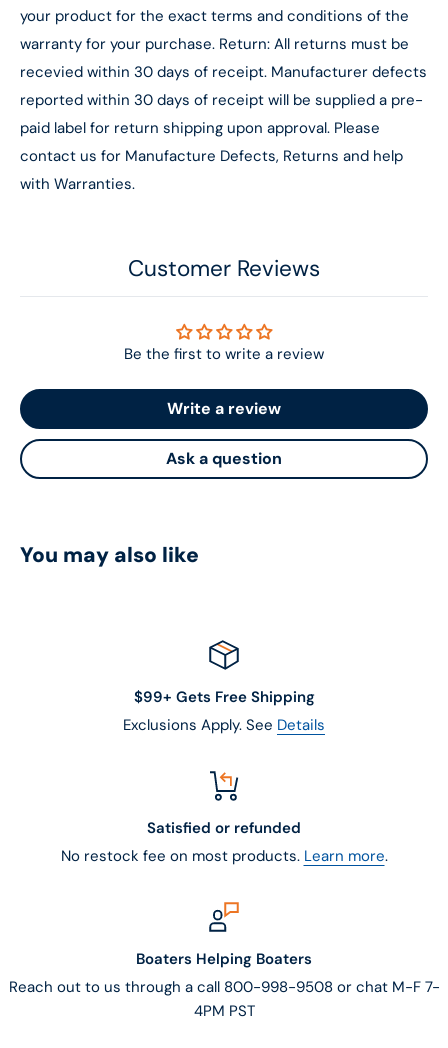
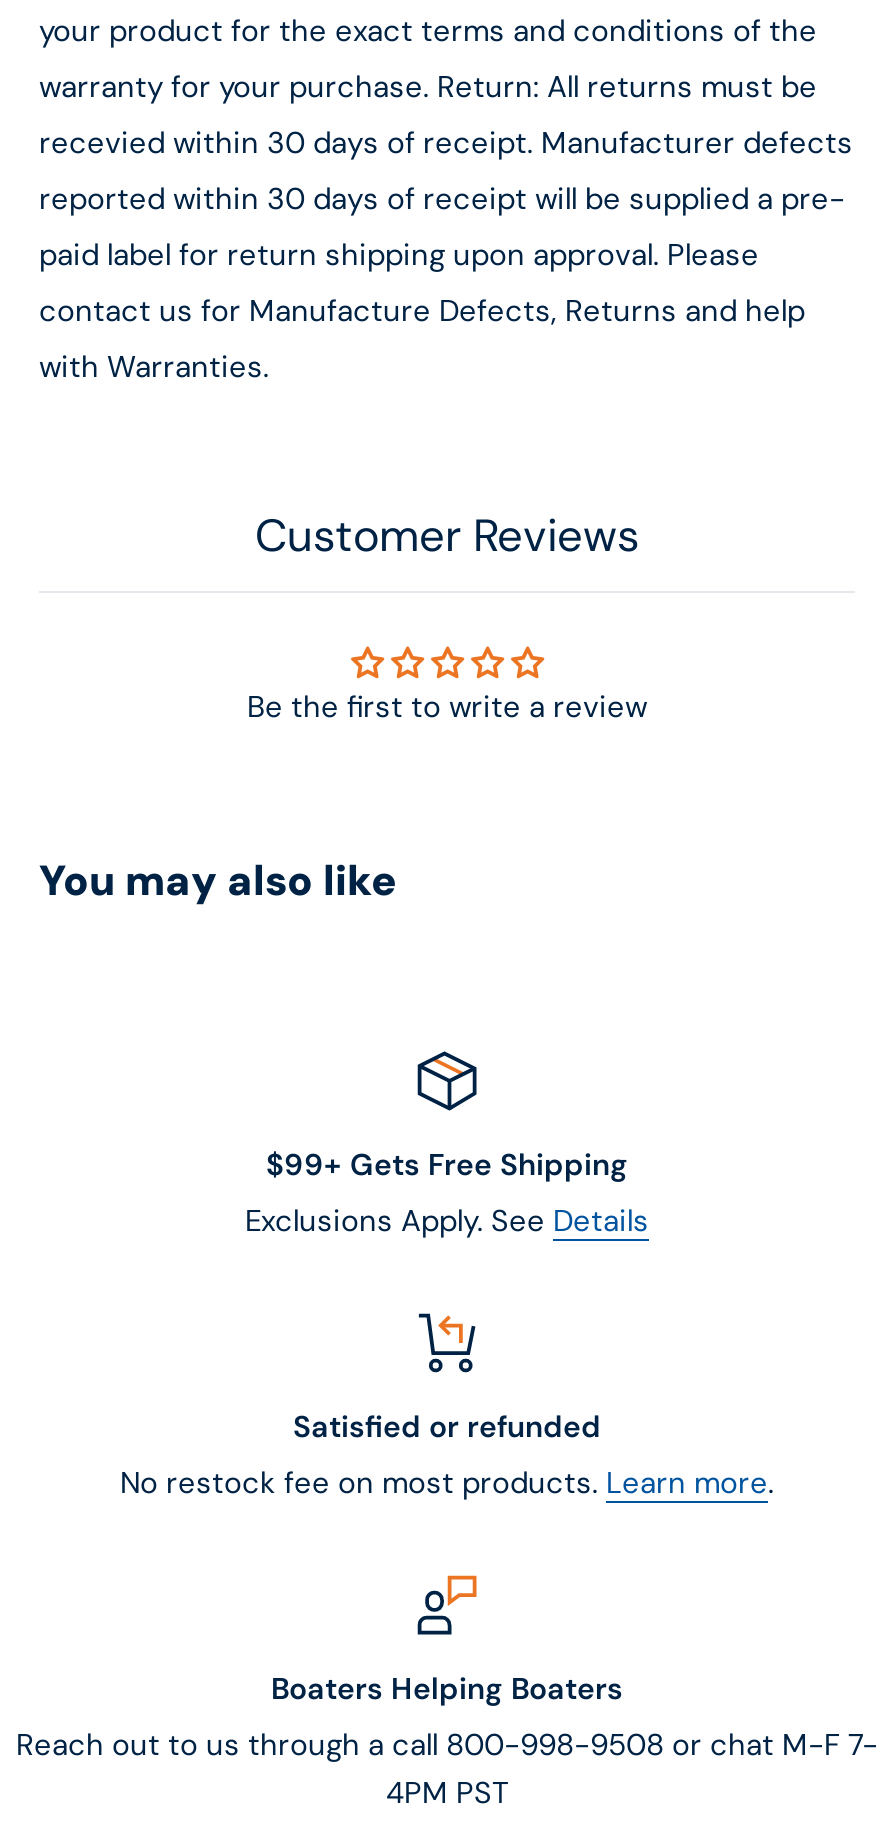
- Write a review
- Ask a question
